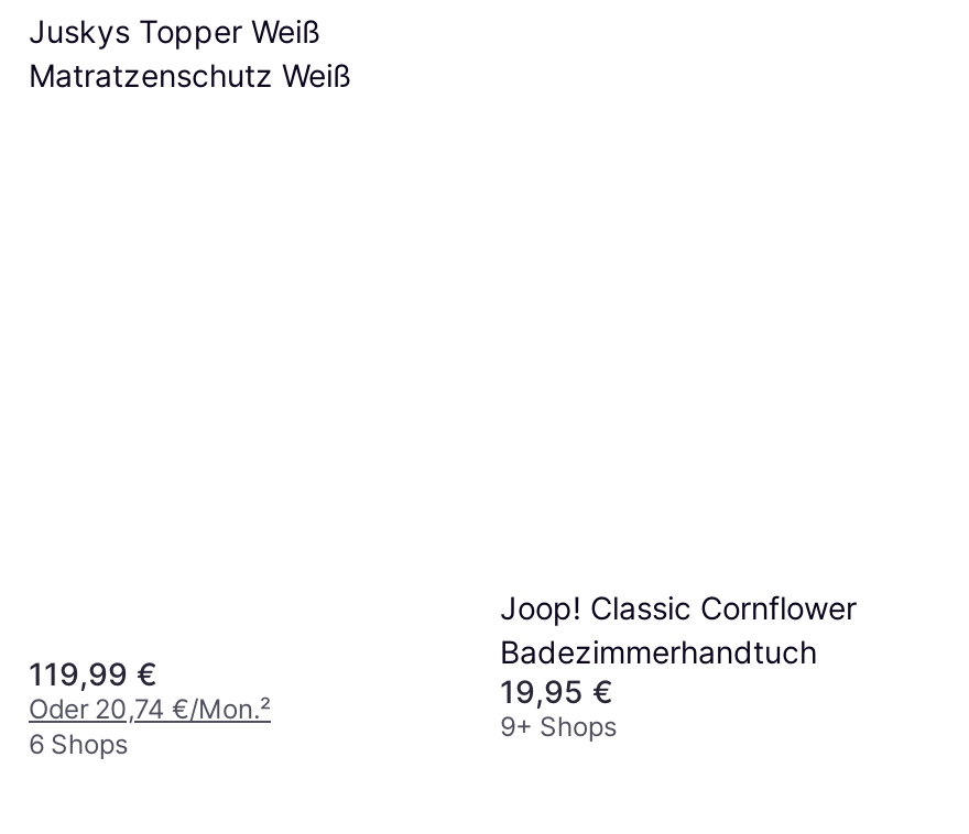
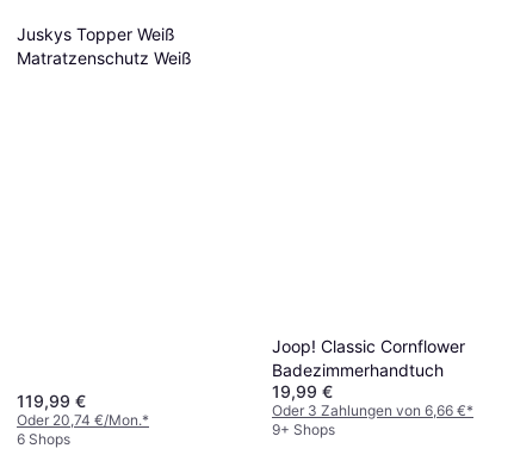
- 19,95 €
+ 19,99 €
+ Oder 3 Zahlungen von 6,66 €*

- Oder 20,74 €/Mon.²
+ Oder 20,74 €/Mon.*
